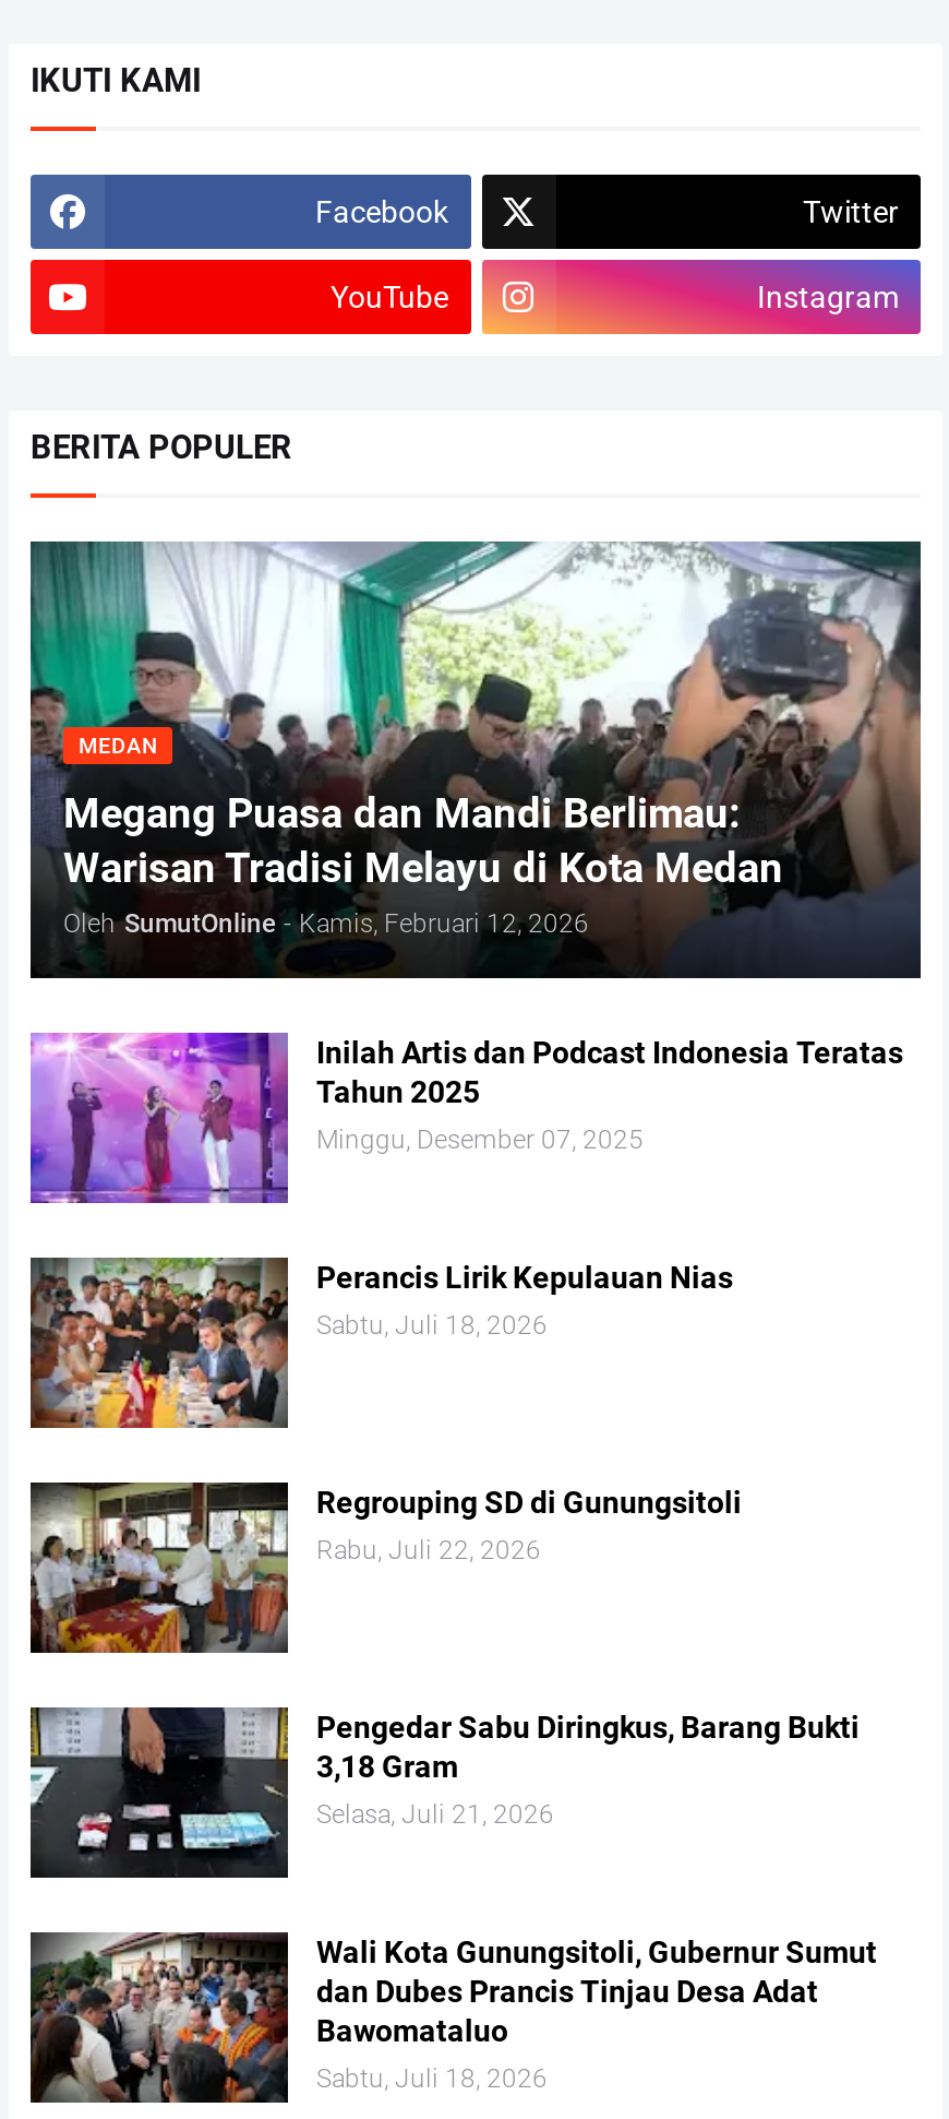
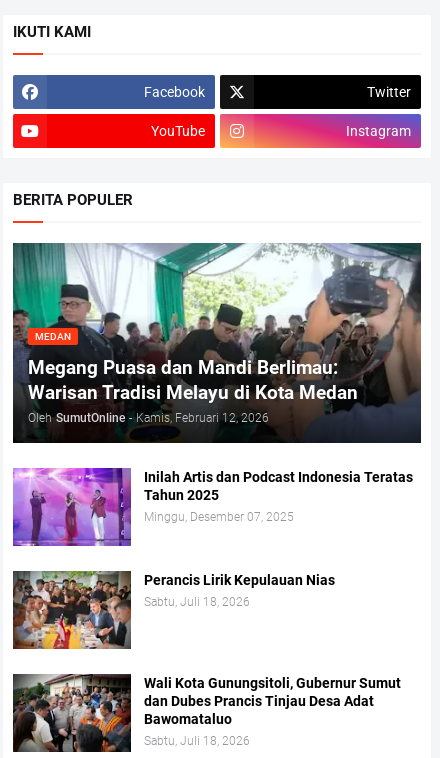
- [image]
- Regrouping SD di Gunungsitoli
- Rabu, Juli 22, 2026

- [image]
- Pengedar Sabu Diringkus, Barang Bukti
- 3,18 Gram
- Selasa, Juli 21, 2026
